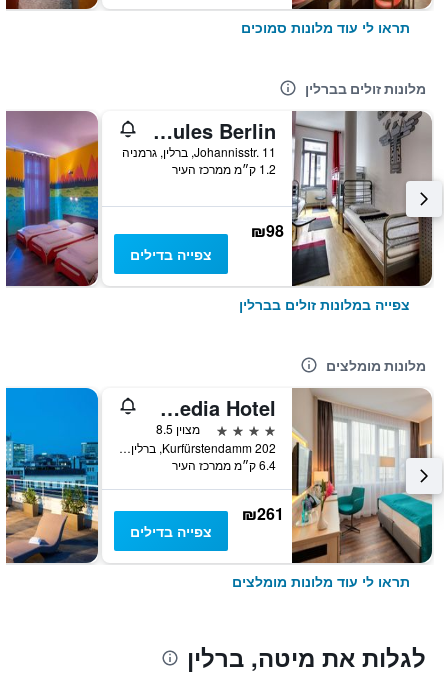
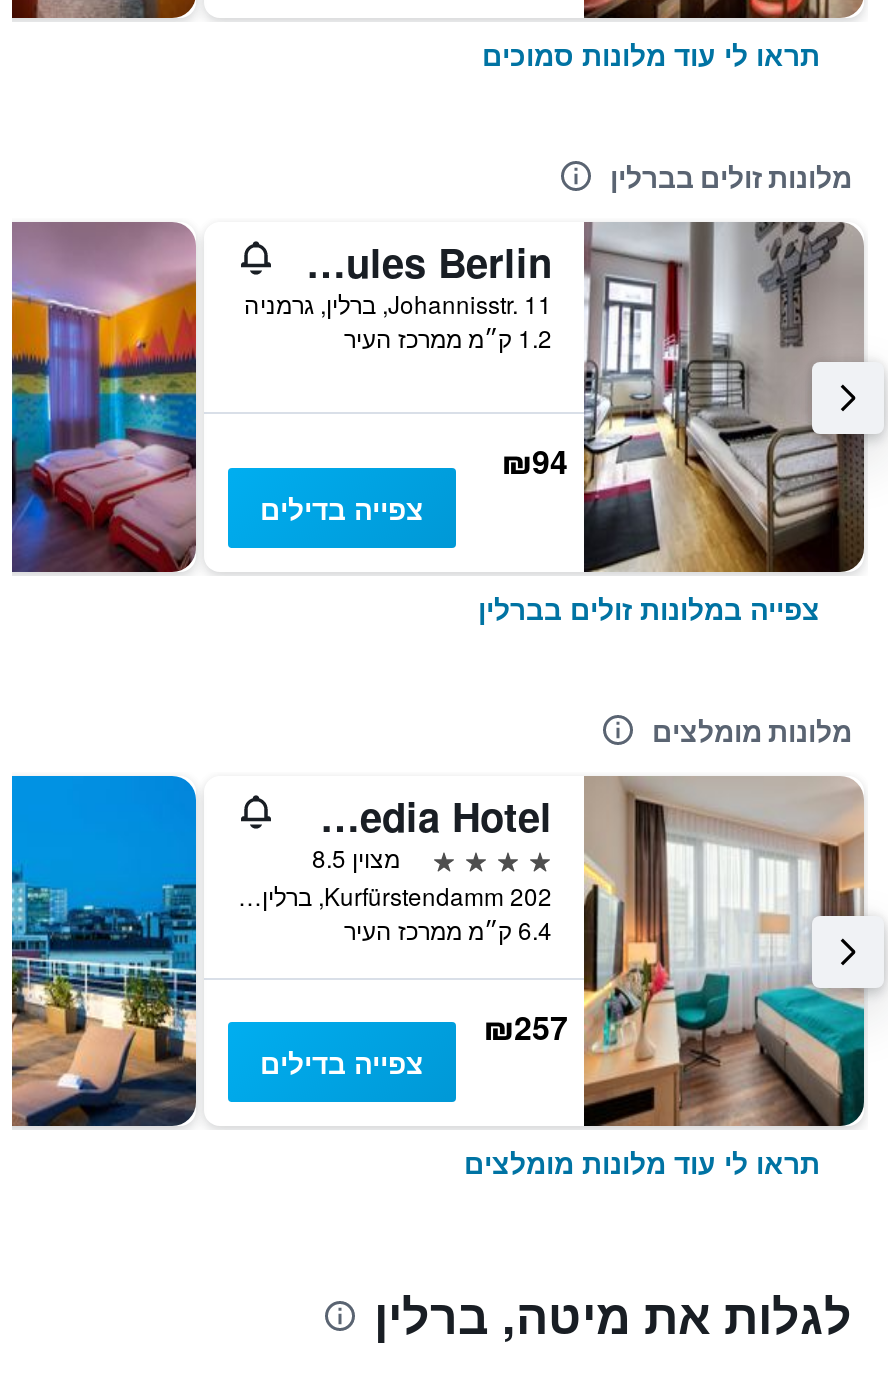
- ₪98
+ ₪94

- ₪261
+ ₪257
